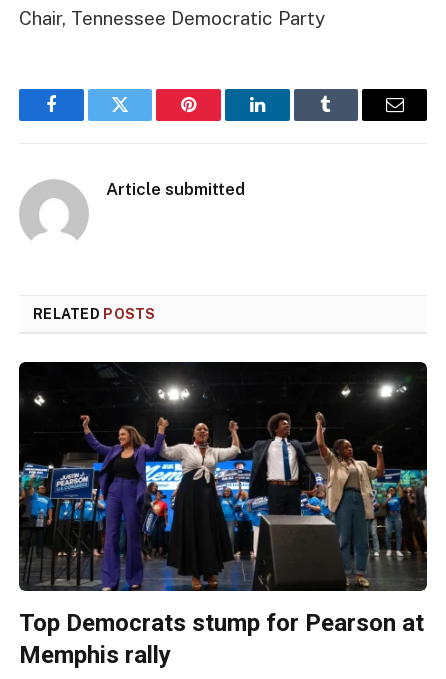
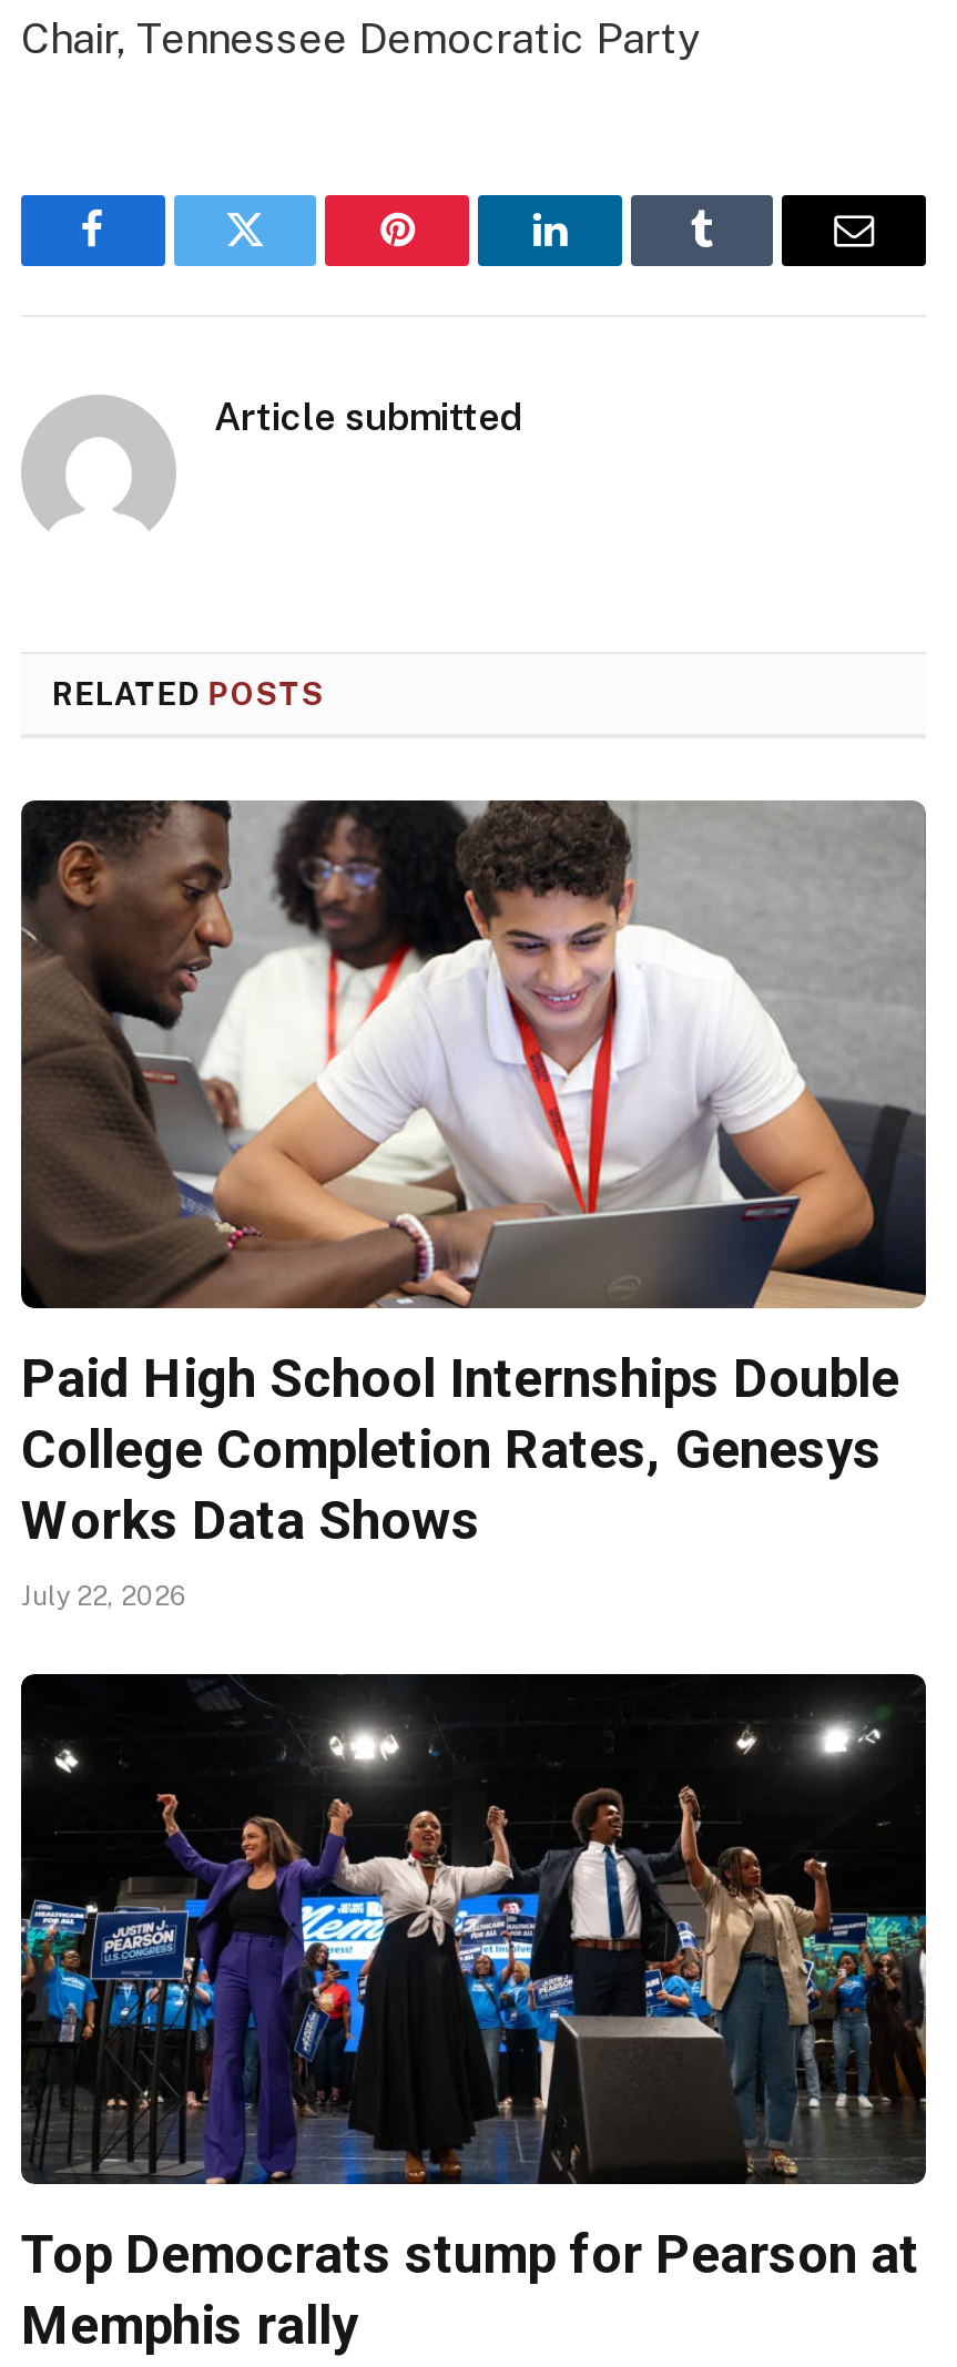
+ [image]
+ Paid High School Internships Double
+ College Completion Rates, Genesys
+ Works Data Shows
+ July 22, 2026
